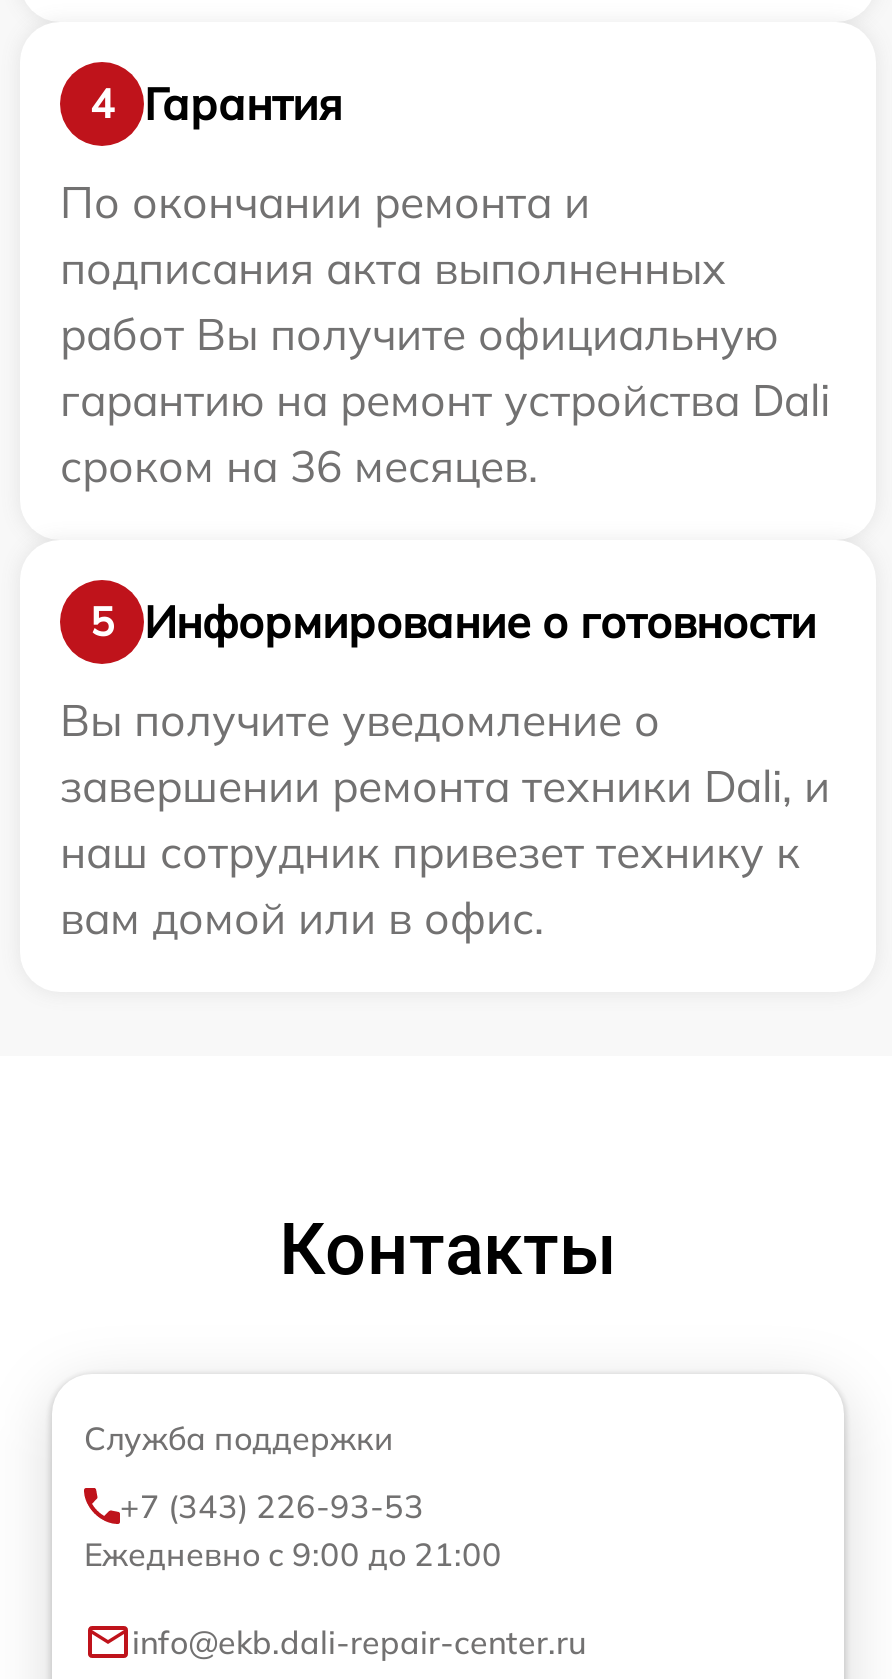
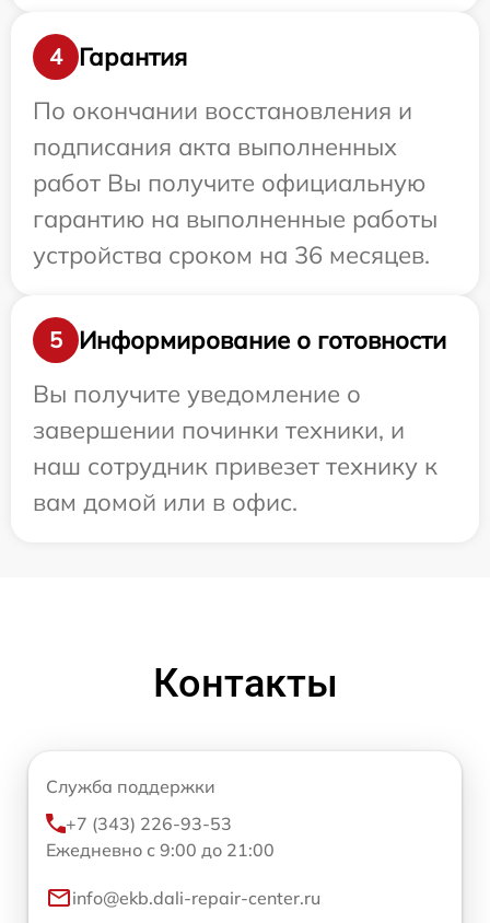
- По окончании ремонта и
+ По окончании восстановления и

- гарантию на ремонт устройства Dali
- сроком на 36 месяцев.
+ гарантию на выполненные работы
+ устройства сроком на 36 месяцев.

- завершении ремонта техники Dali, и
+ завершении починки техники, и
